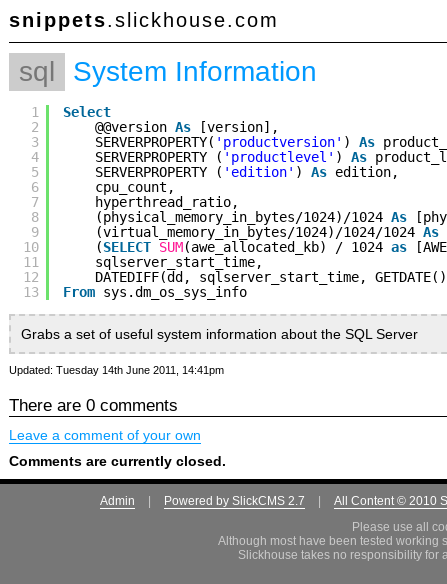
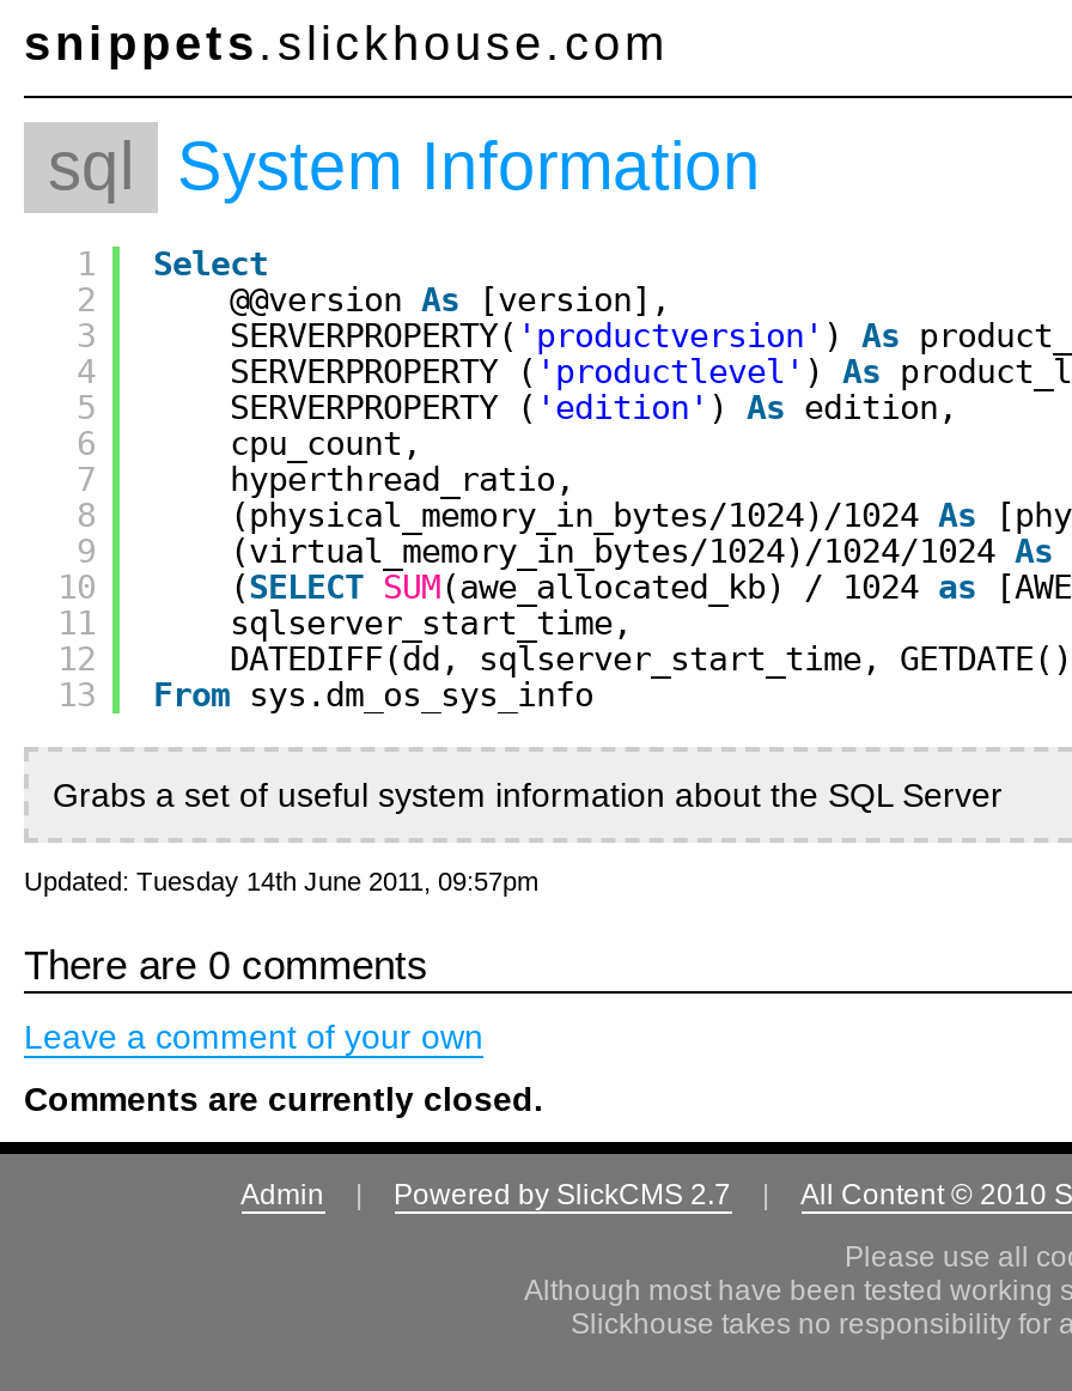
- Updated: Tuesday 14th June 2011, 14:41pm
+ Updated: Tuesday 14th June 2011, 09:57pm
